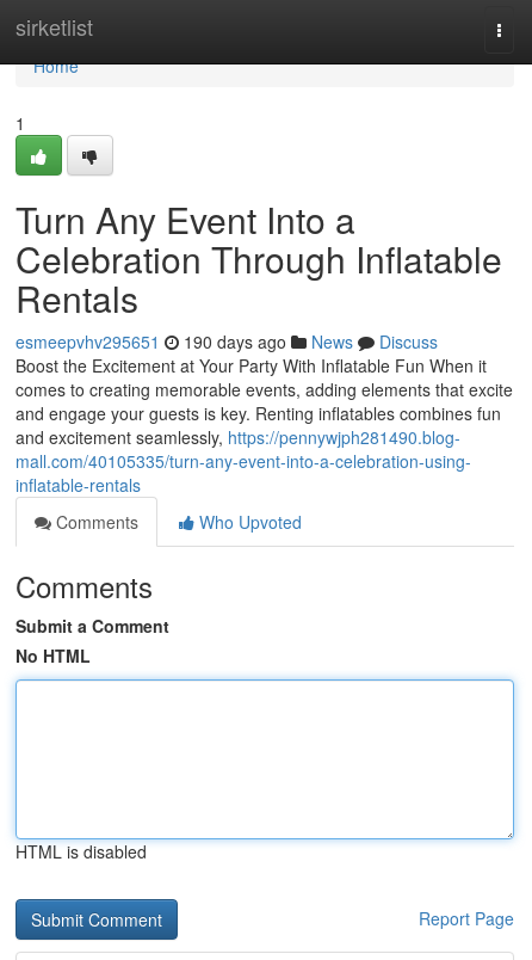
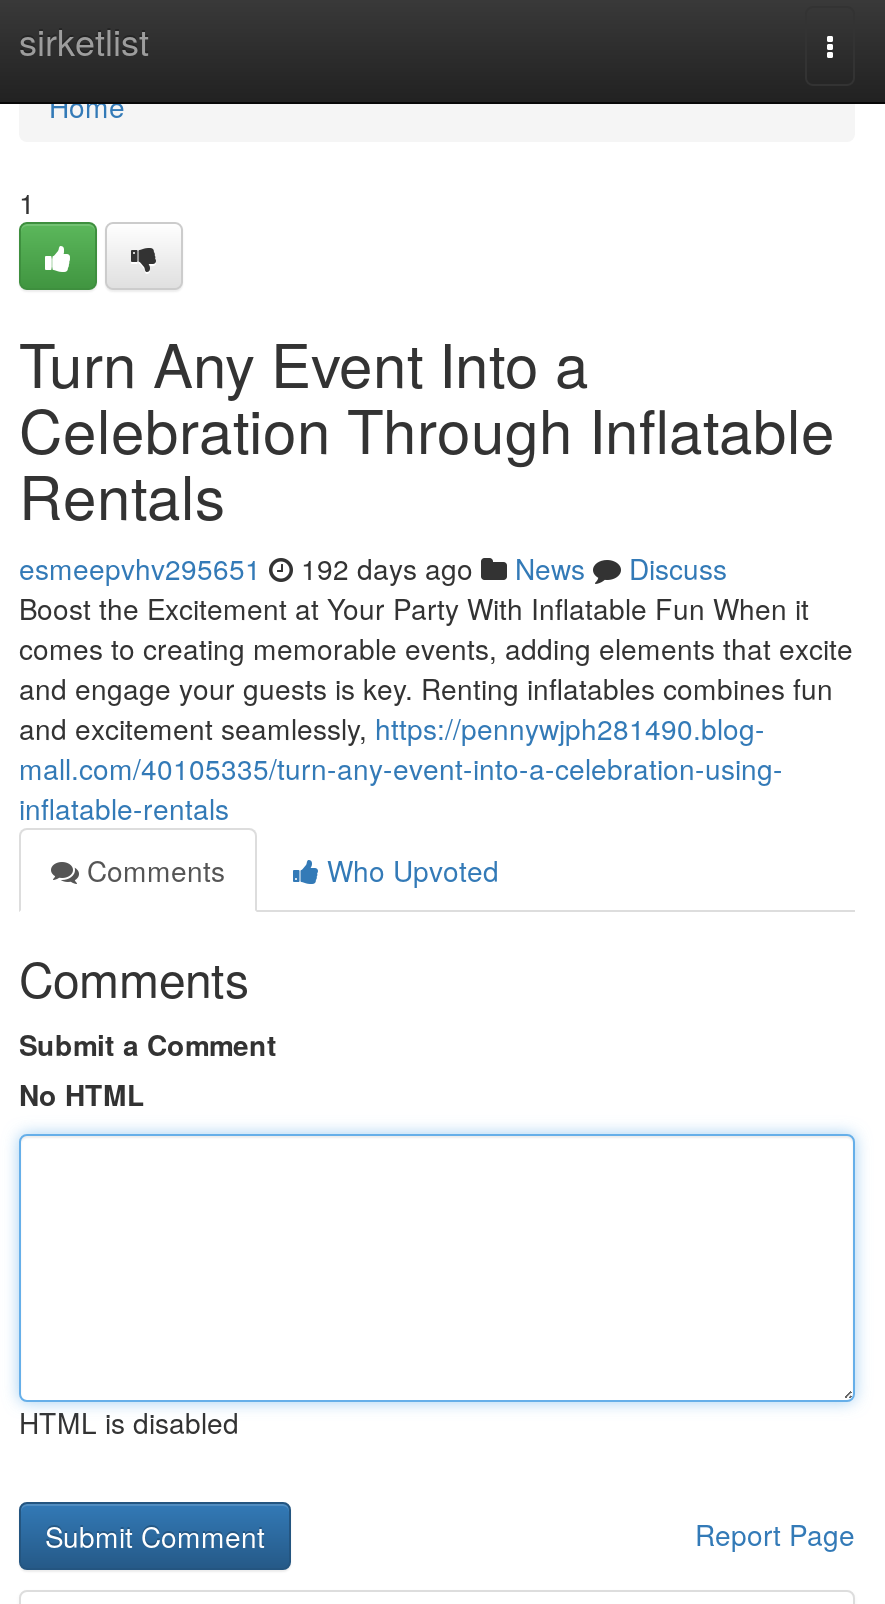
- esmeepvhv295651 190 days ago News Discuss
+ esmeepvhv295651 192 days ago News Discuss
